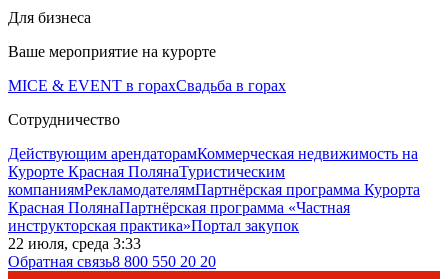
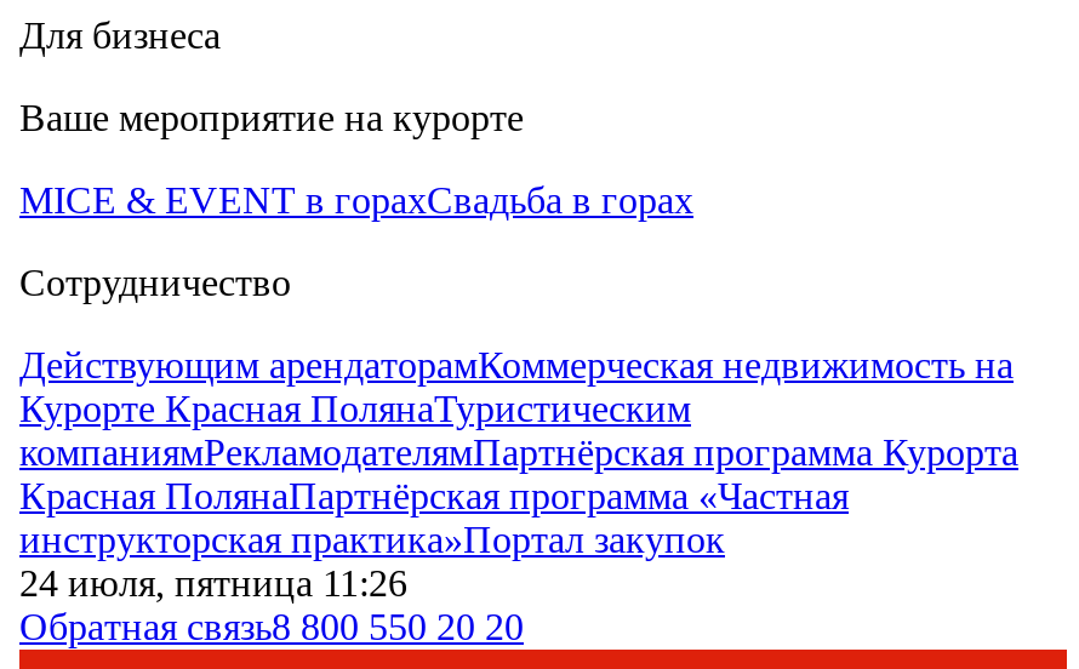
- 22 июля, среда 3:33
+ 24 июля, пятница 11:26
